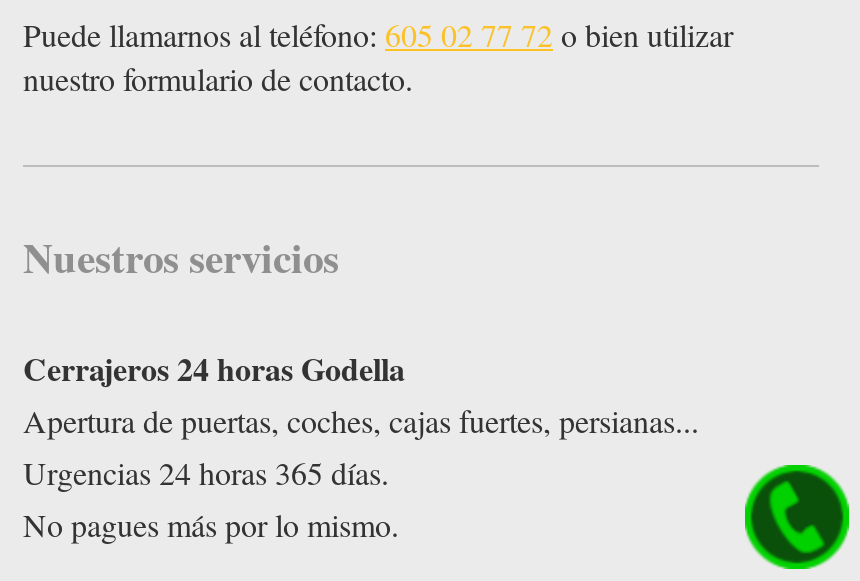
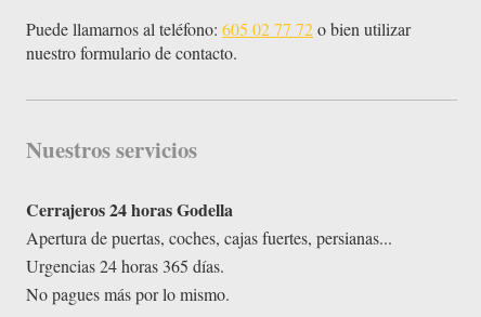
- [image]
